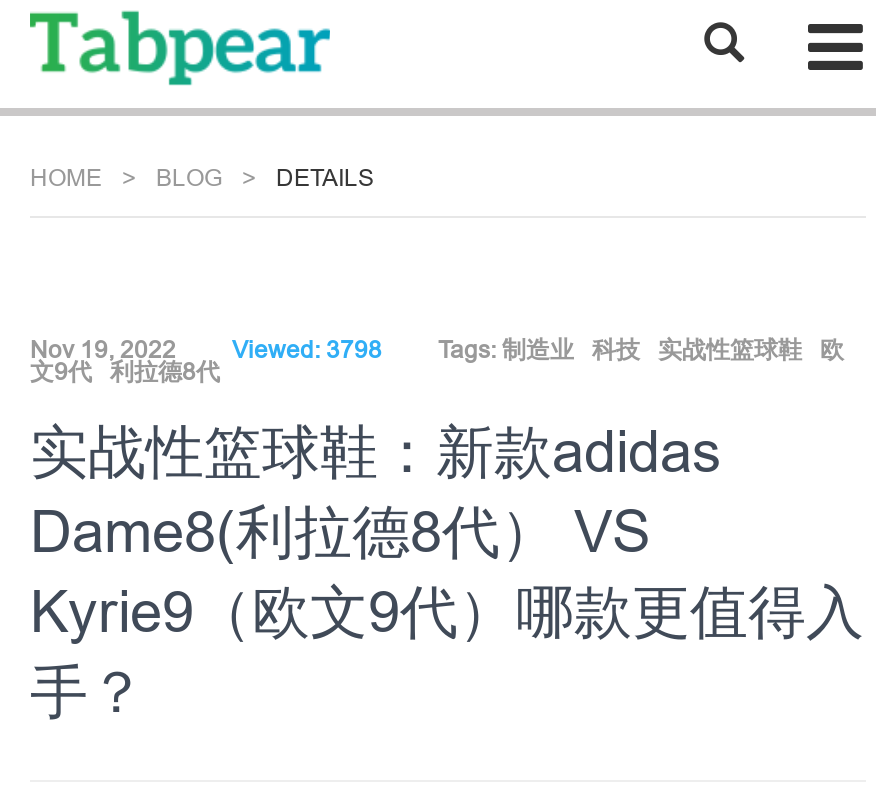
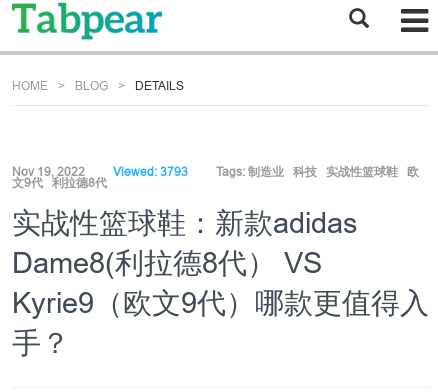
- Nov 19, 2022 Viewed: 3798 Tags:制造业 科技 实战性篮球鞋 欧
+ Nov 19, 2022 Viewed: 3793 Tags:制造业 科技 实战性篮球鞋 欧
